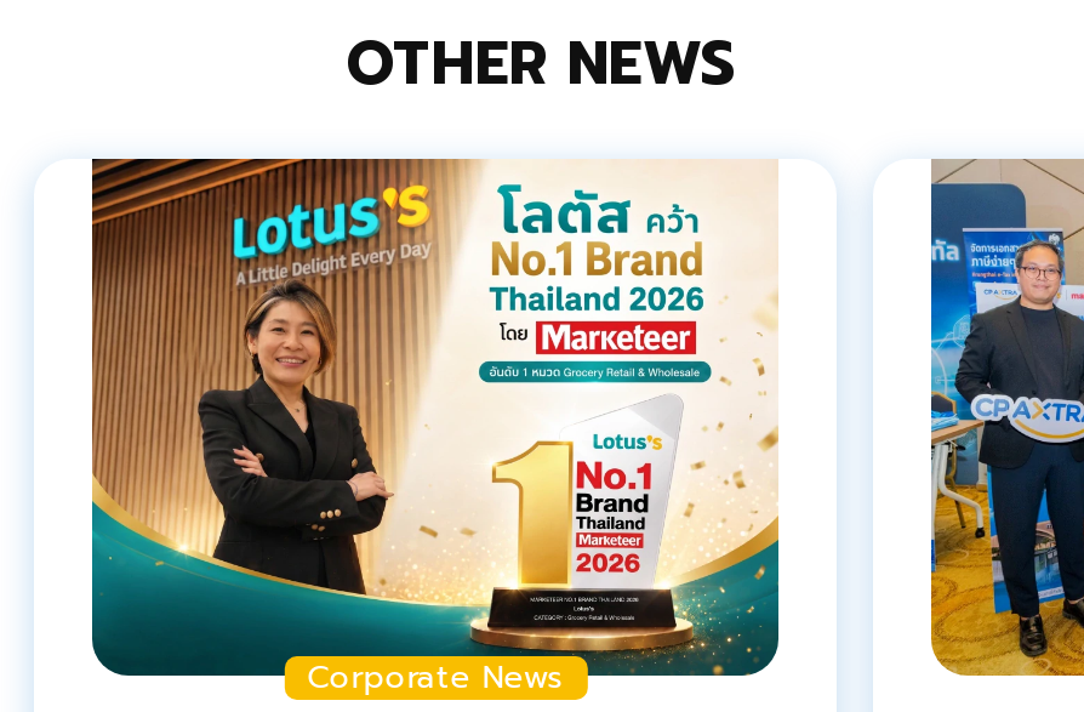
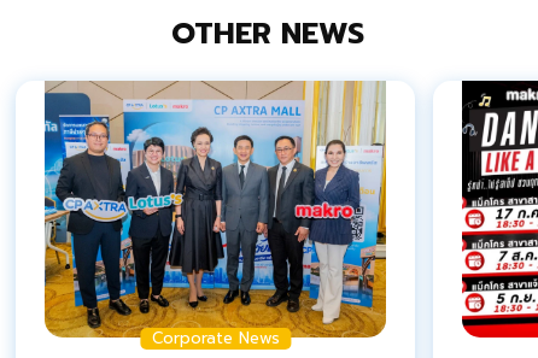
- [image]
+ [image]

- [image]
+ [image]
